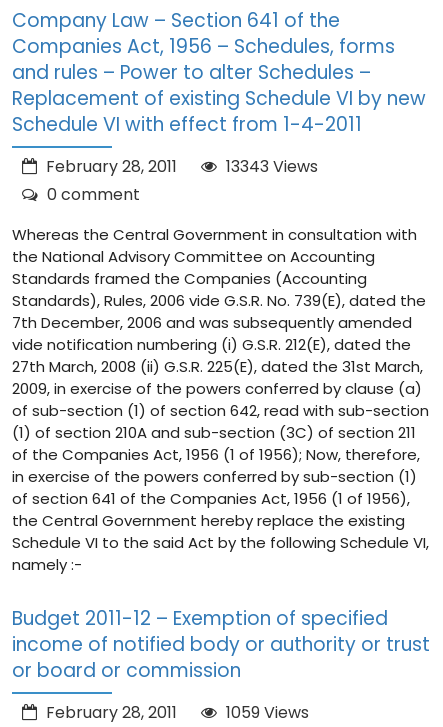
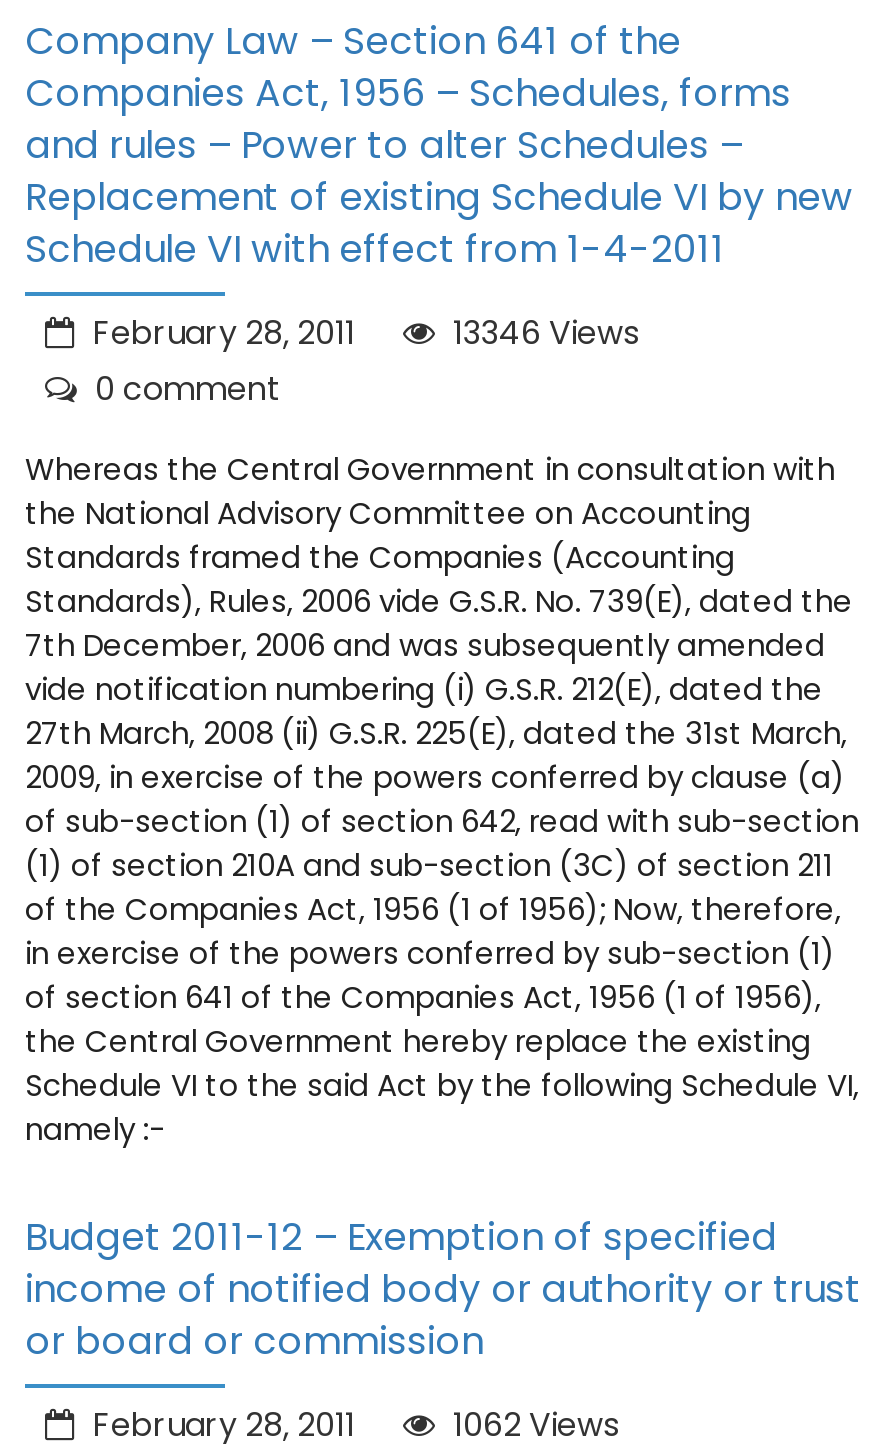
- February 28, 2011 13343 Views
+ February 28, 2011 13346 Views

- February 28, 2011 1059 Views
+ February 28, 2011 1062 Views
